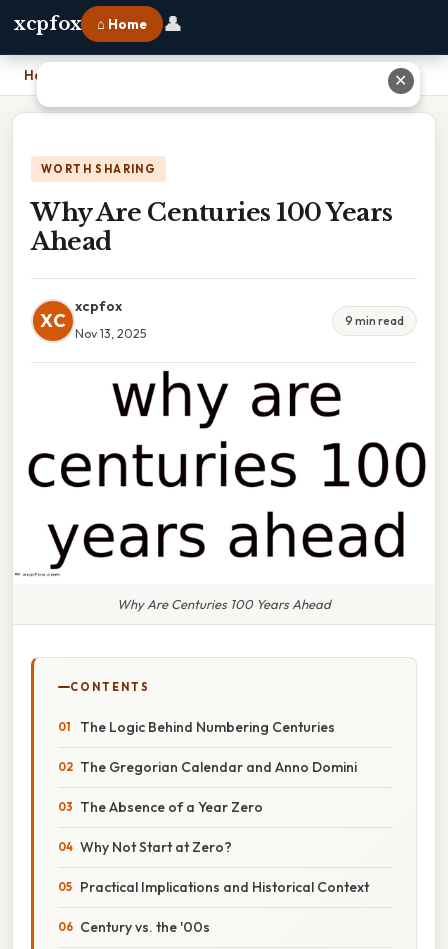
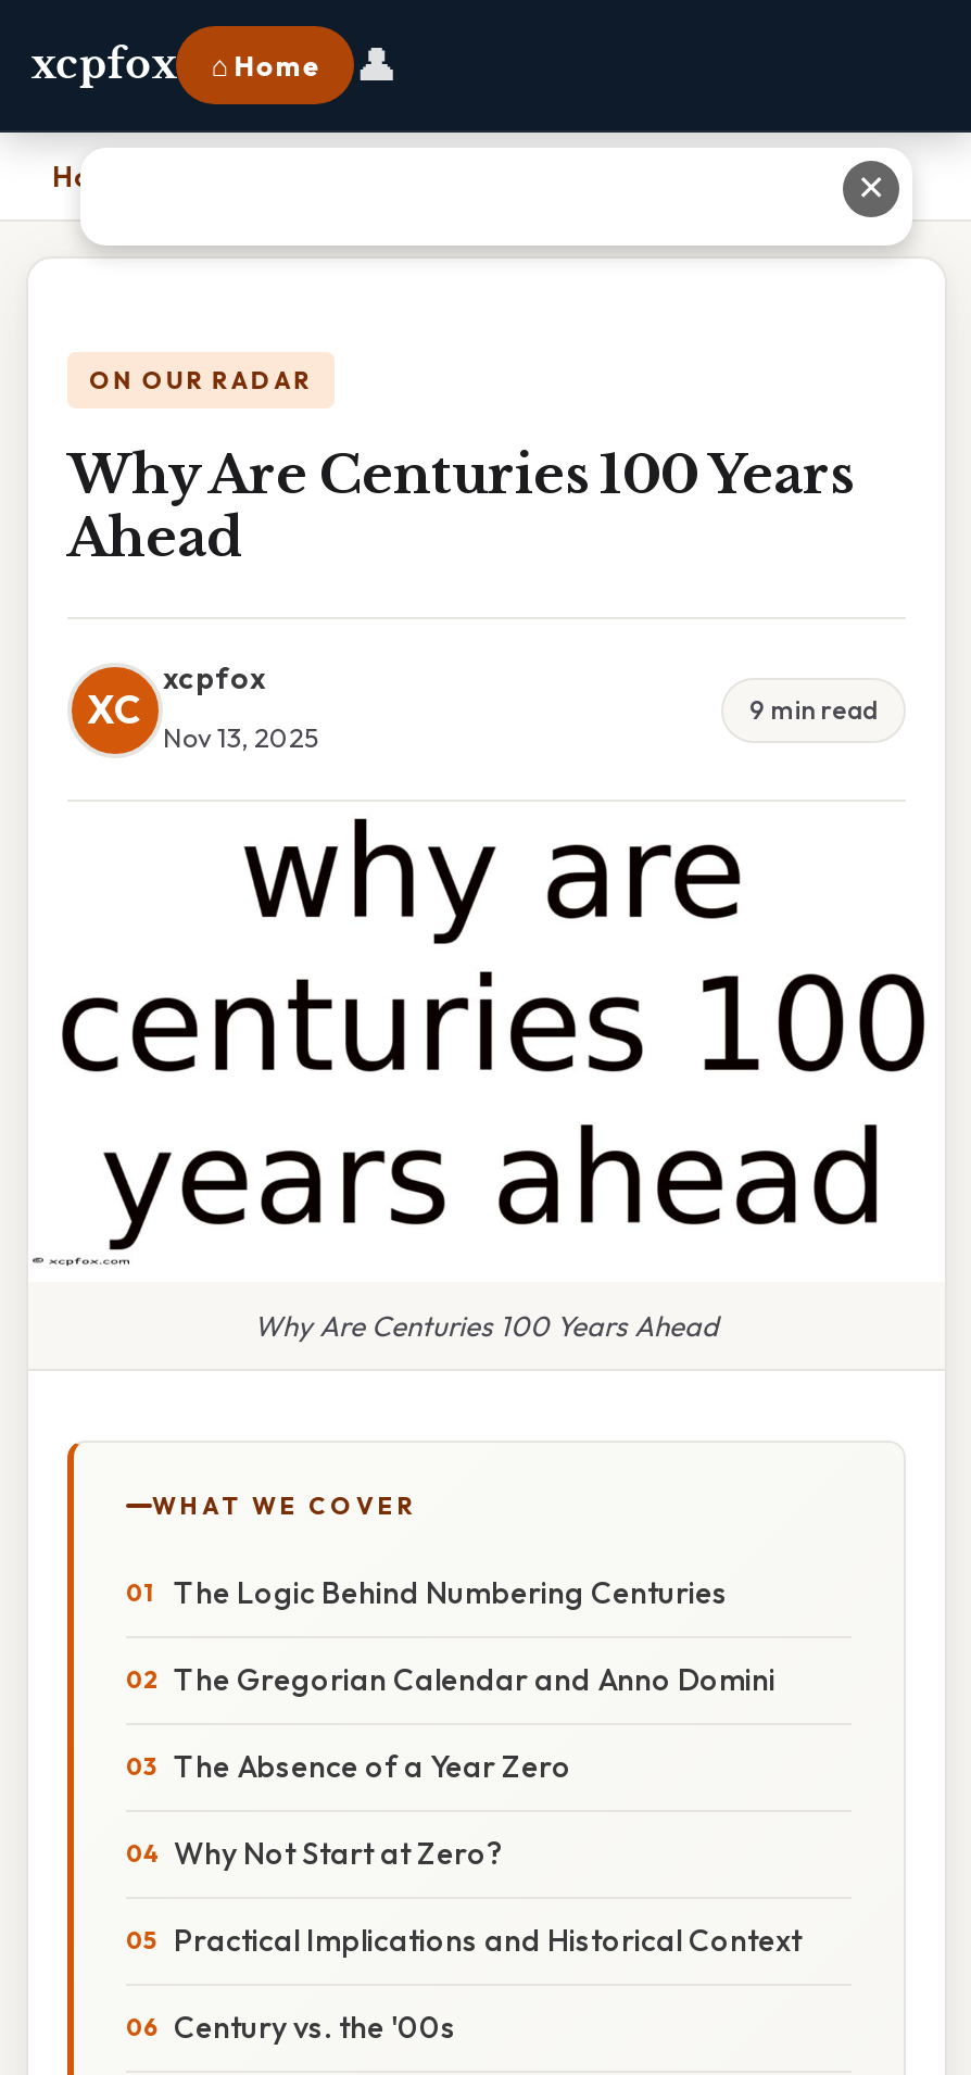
- WORTH SHARING
+ ON OUR RADAR

- CONTENTS
+ WHAT WE COVER
